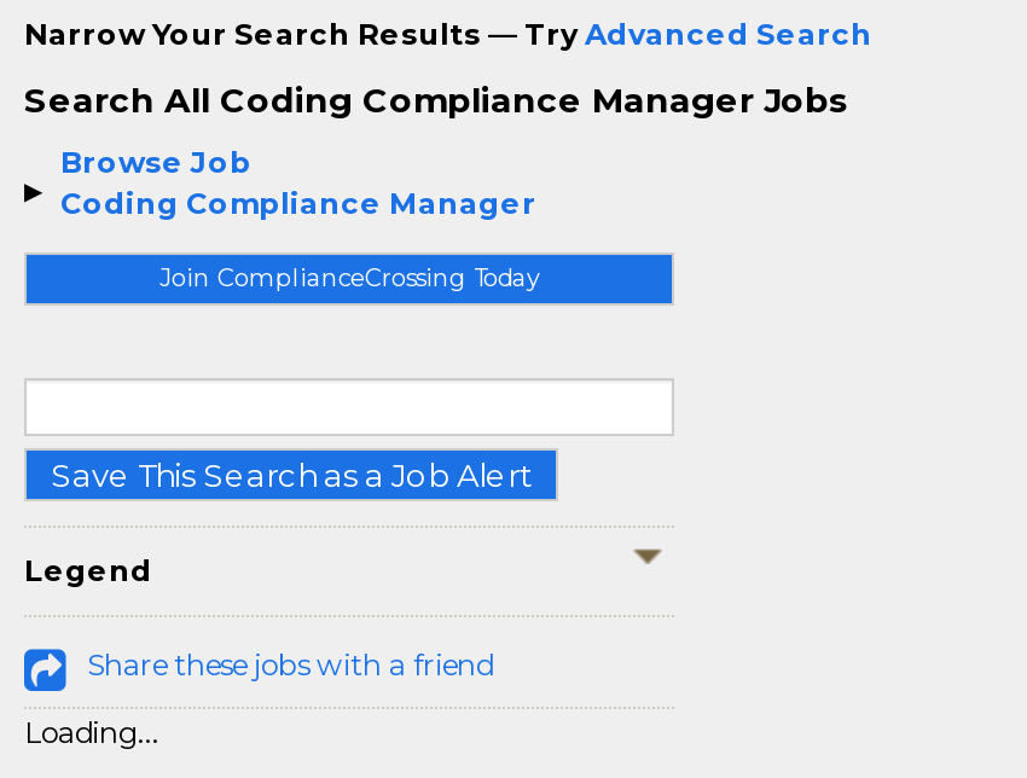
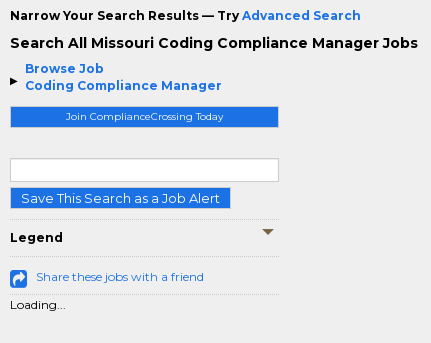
- Search All Coding Compliance Manager Jobs
+ Search All Missouri Coding Compliance Manager Jobs
